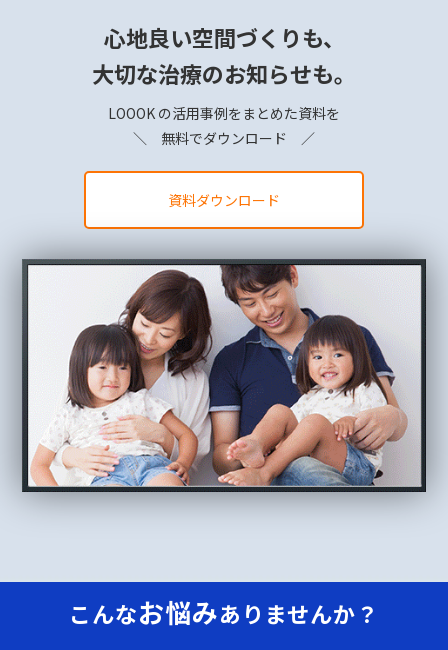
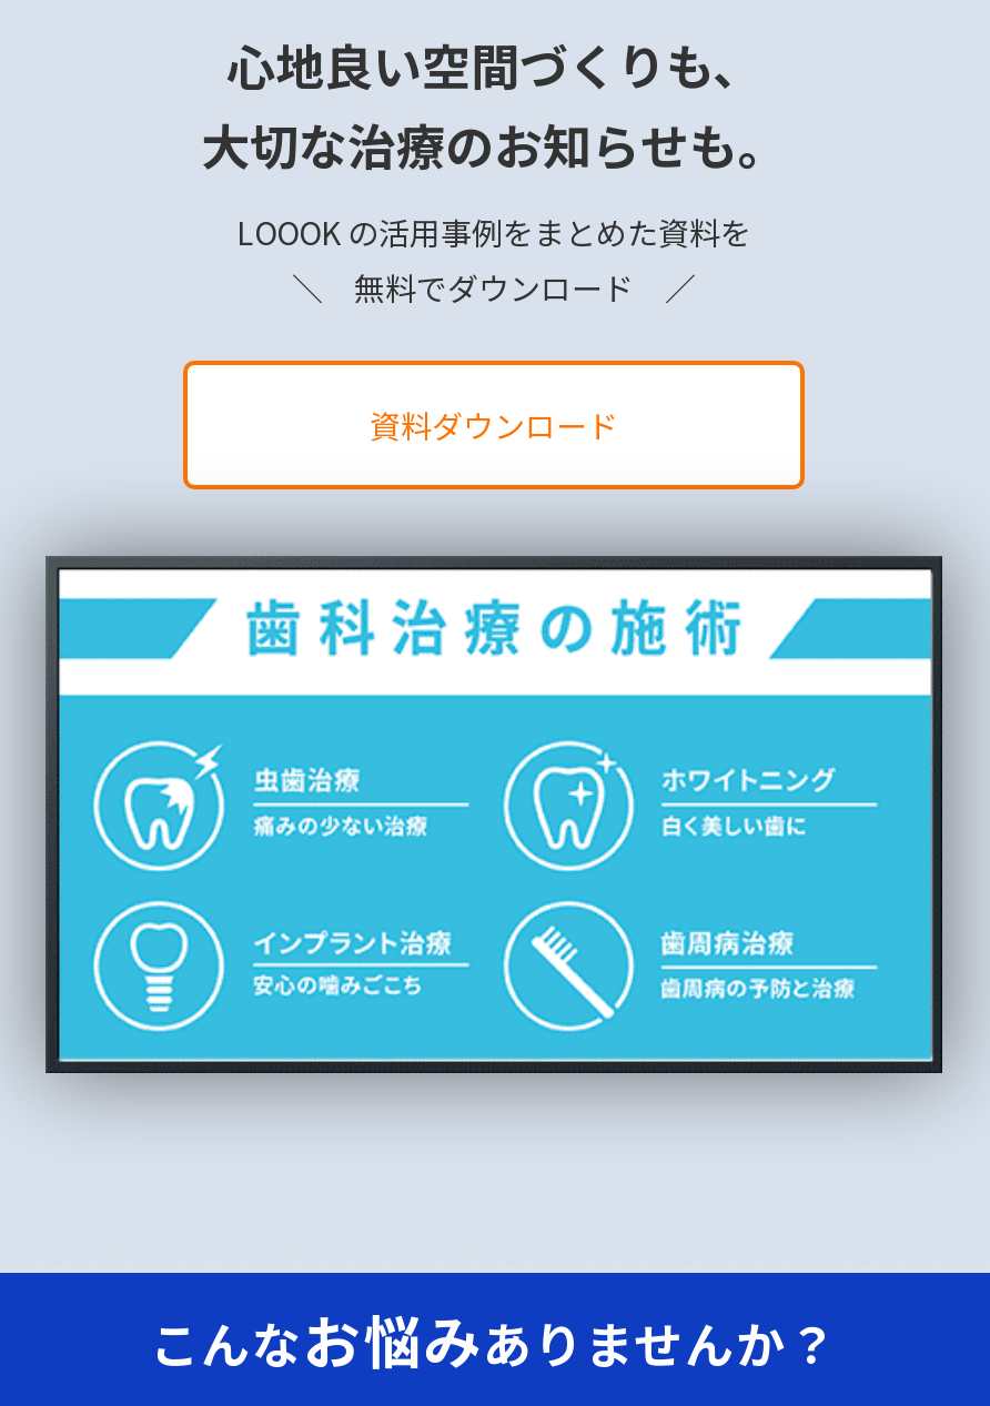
- [image]
+ [image]
